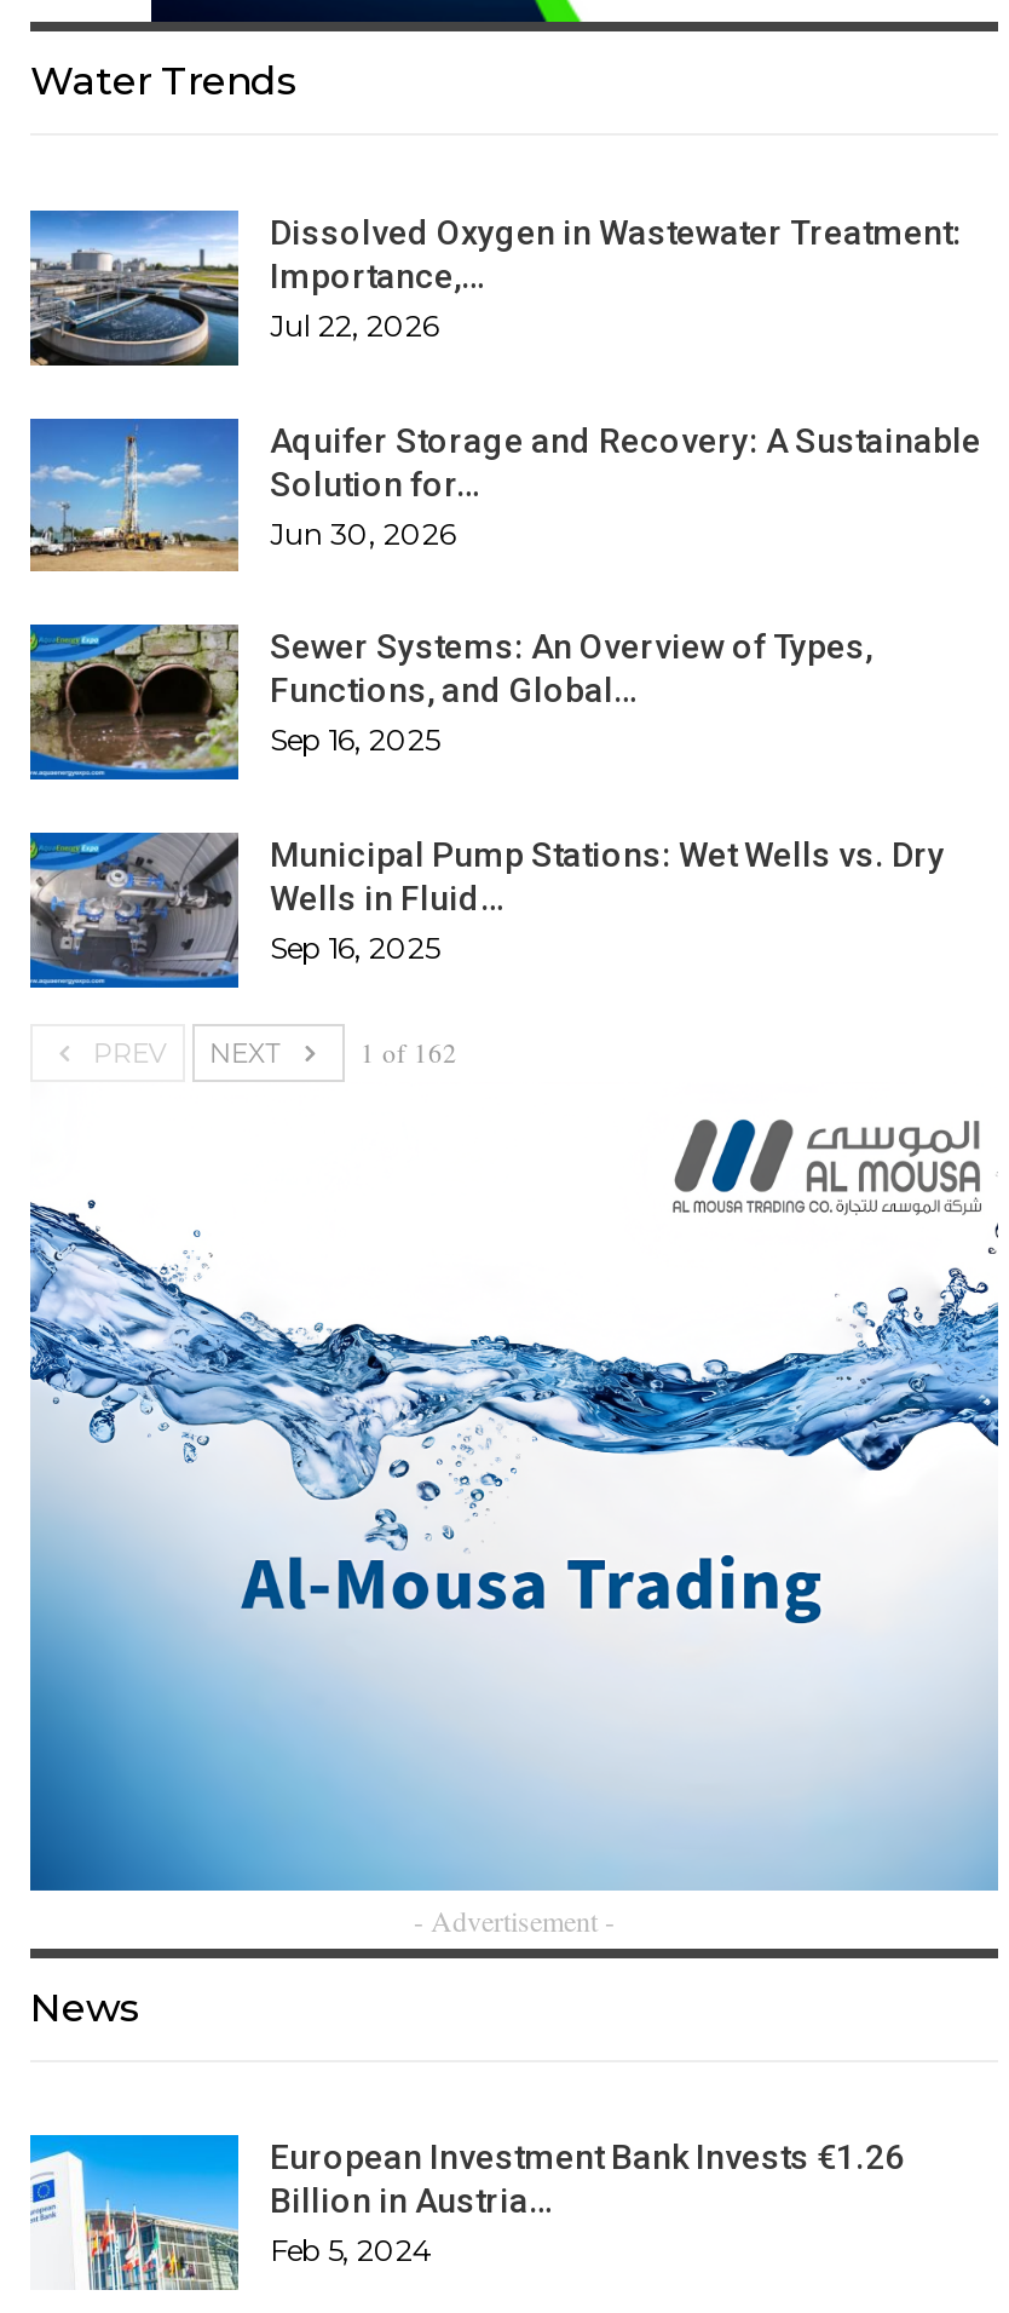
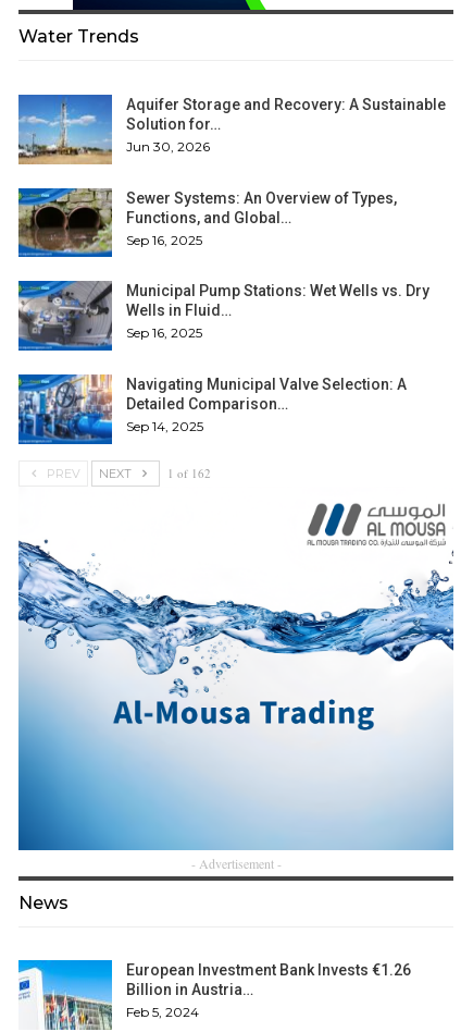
- [image]
- Dissolved Oxygen in Wastewater Treatment:
- Importance,…
- Jul 22, 2026

moved up: [image] | Aquifer Storage and Recovery: A Sustainable | Solution for… | ... | Wells in Fluid… | Sep 16, 2025

+ [image]
+ Navigating Municipal Valve Selection: A
+ Detailed Comparison…
+ Sep 14, 2025
